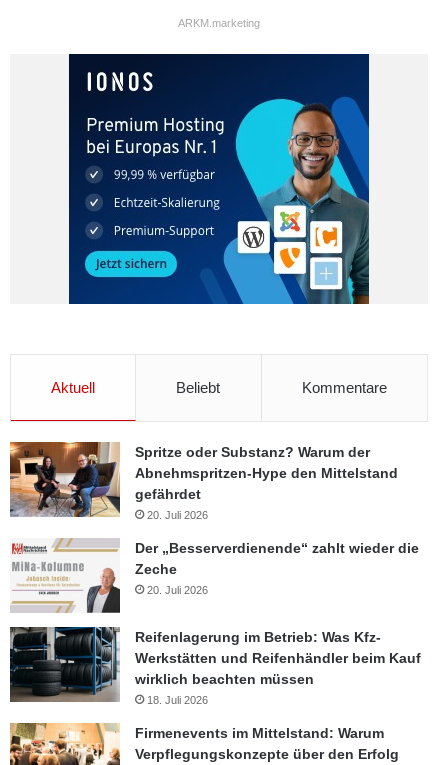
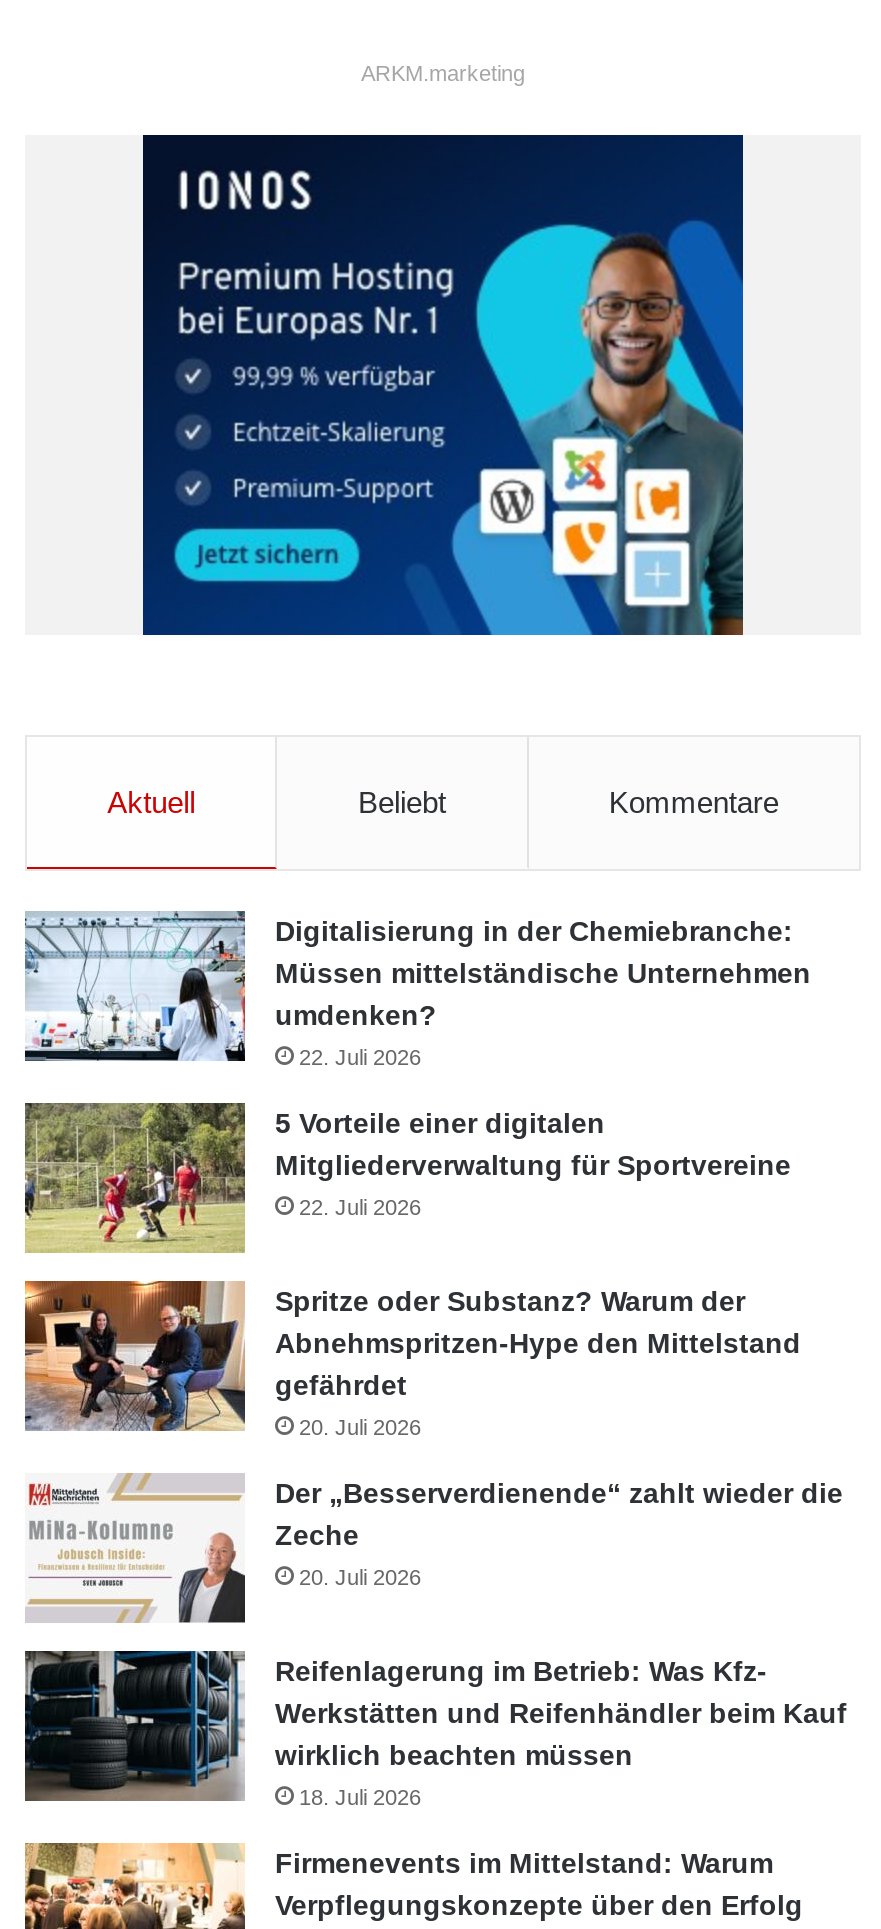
+ [image]
+ Digitalisierung in der Chemiebranche:
+ Müssen mittelständische Unternehmen
+ umdenken?
+ 22. Juli 2026
+ 5 Vorteile einer digitalen
+ Mitgliederverwaltung für Sportvereine
+ 22. Juli 2026

+ [image]
